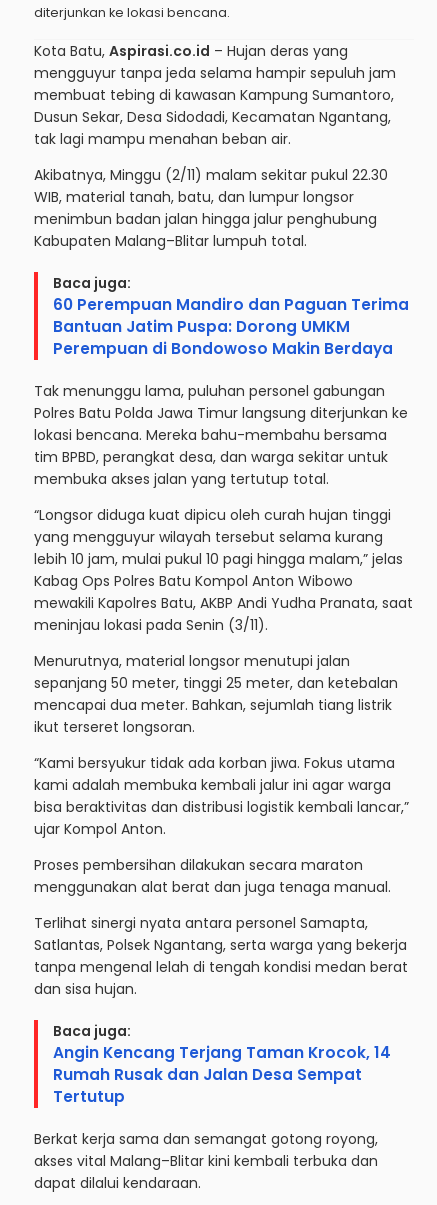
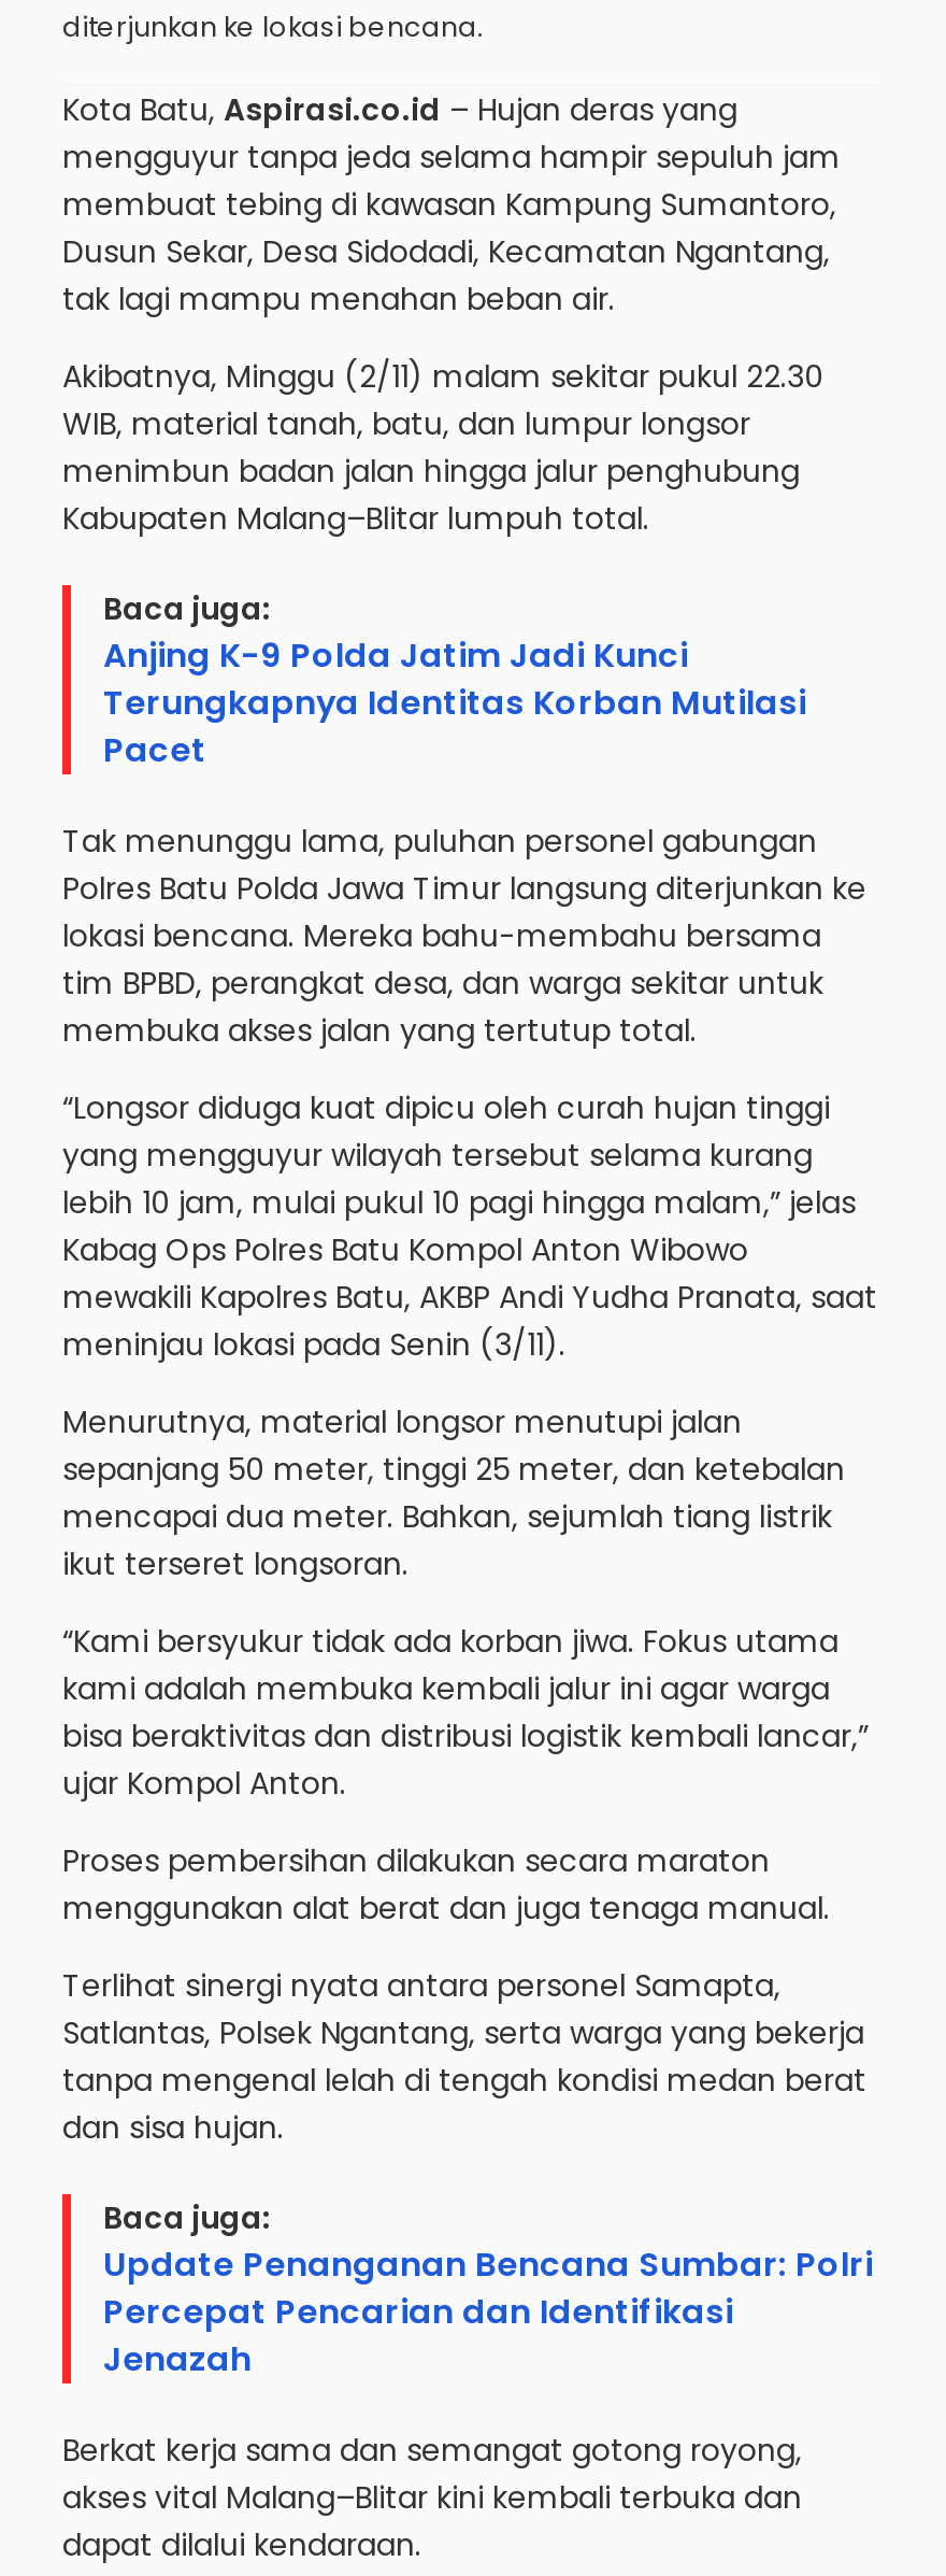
- 60 Perempuan Mandiro dan Paguan Terima
- Bantuan Jatim Puspa: Dorong UMKM
- Perempuan di Bondowoso Makin Berdaya
+ Anjing K-9 Polda Jatim Jadi Kunci
+ Terungkapnya Identitas Korban Mutilasi
+ Pacet

- Angin Kencang Terjang Taman Krocok, 14
- Rumah Rusak dan Jalan Desa Sempat
- Tertutup
+ Update Penanganan Bencana Sumbar: Polri
+ Percepat Pencarian dan Identifikasi
+ Jenazah
